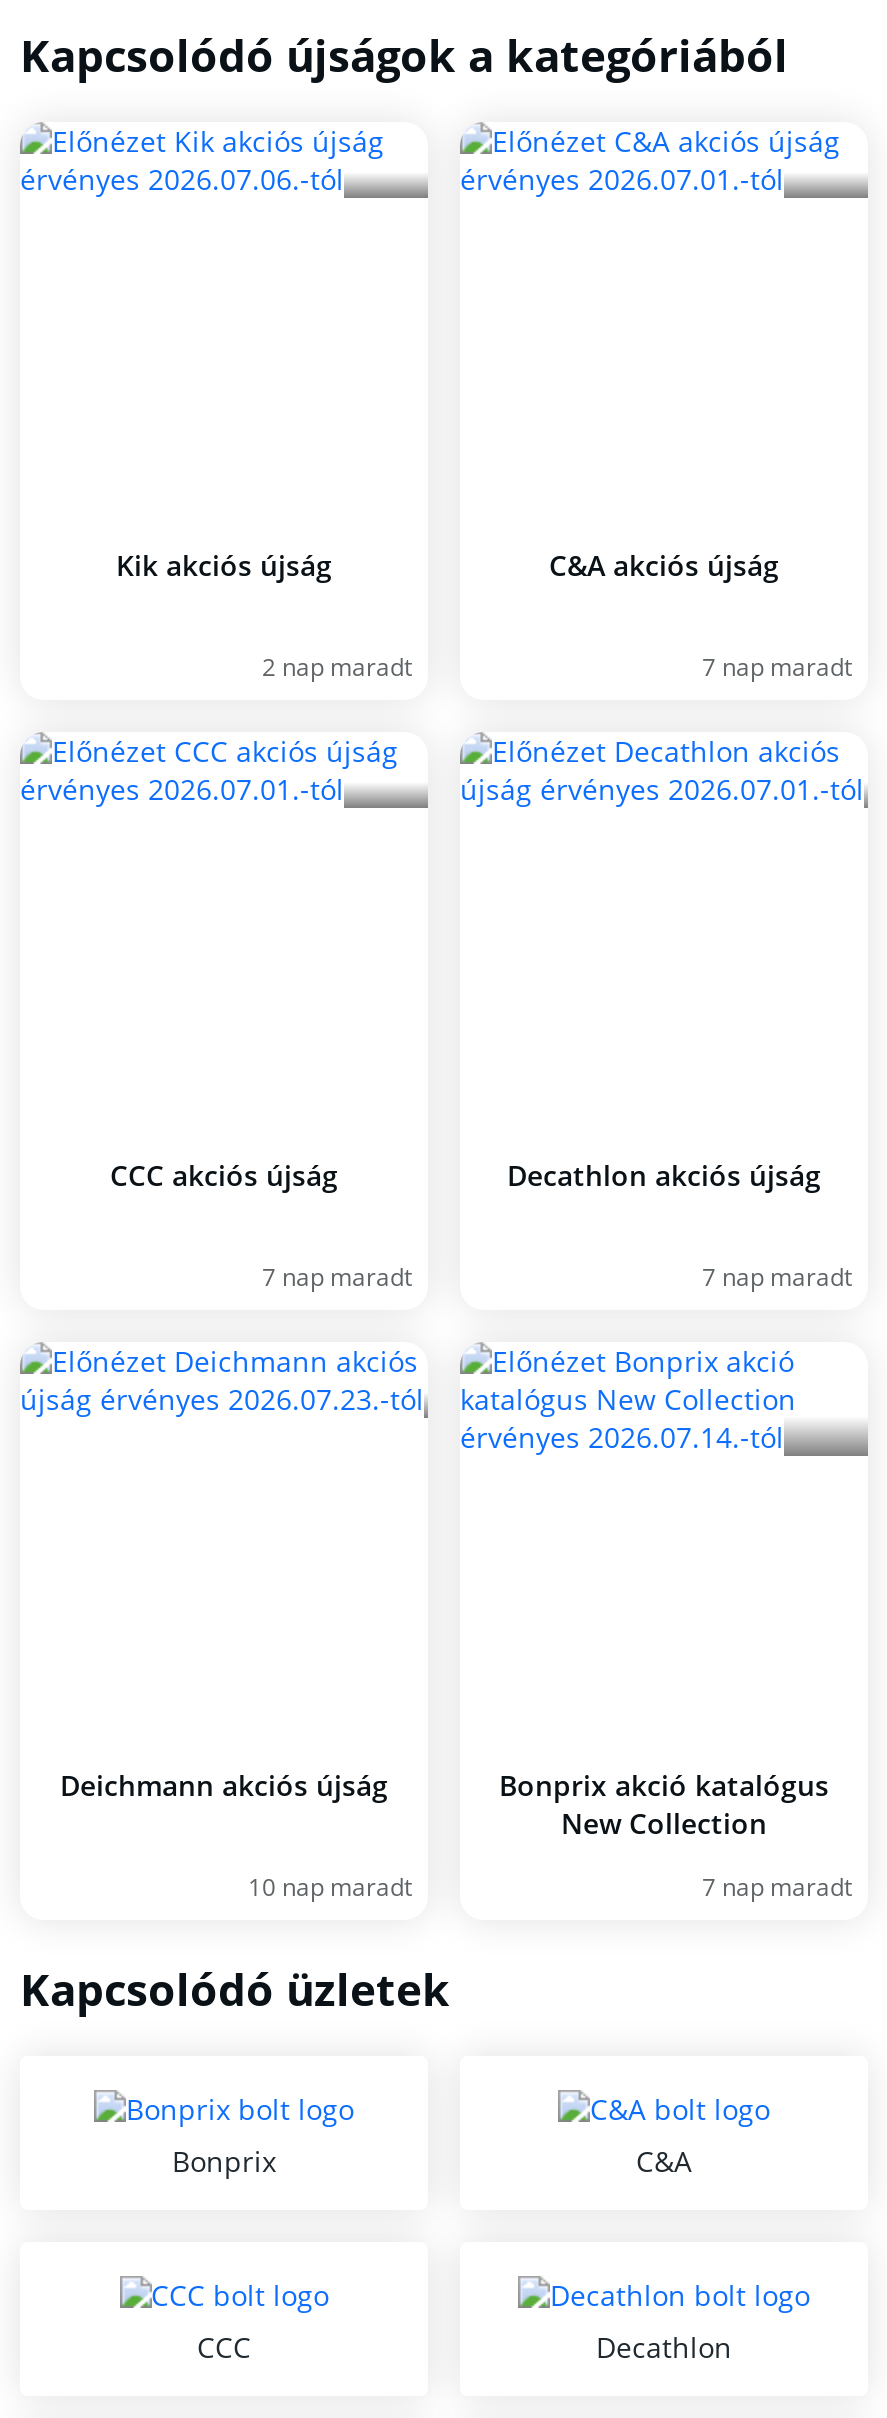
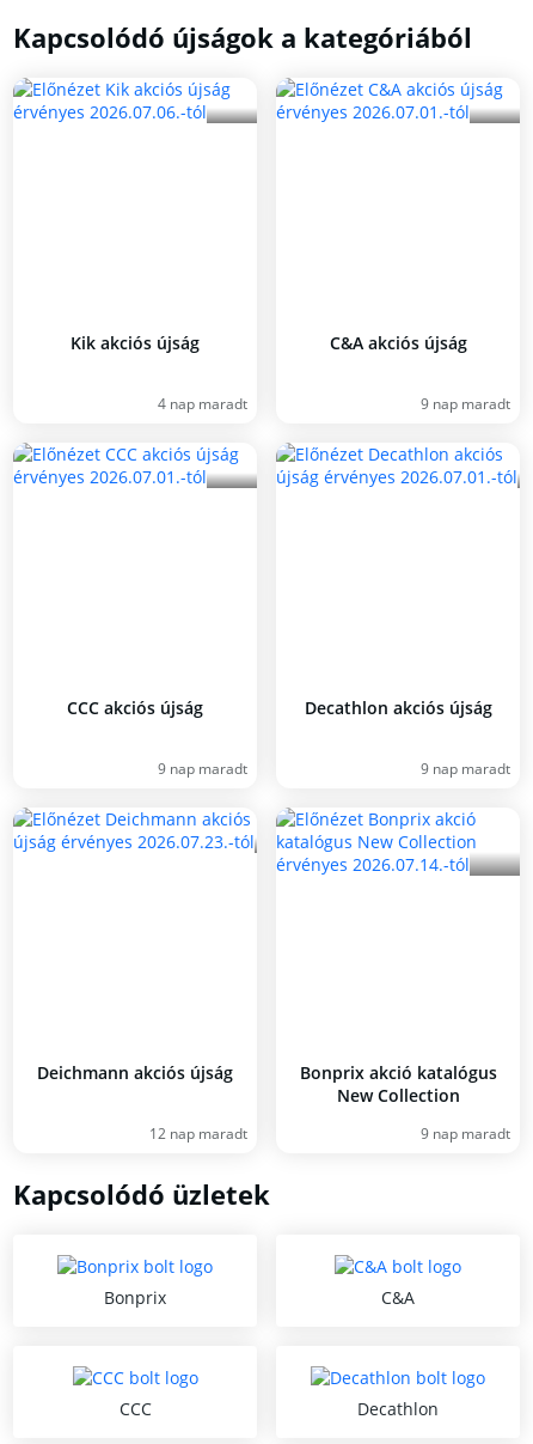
- 2 nap maradt
+ 4 nap maradt

- 7 nap maradt
+ 9 nap maradt

- 7 nap maradt
+ 9 nap maradt

- 7 nap maradt
+ 9 nap maradt

- 10 nap maradt
+ 12 nap maradt

- 7 nap maradt
+ 9 nap maradt
